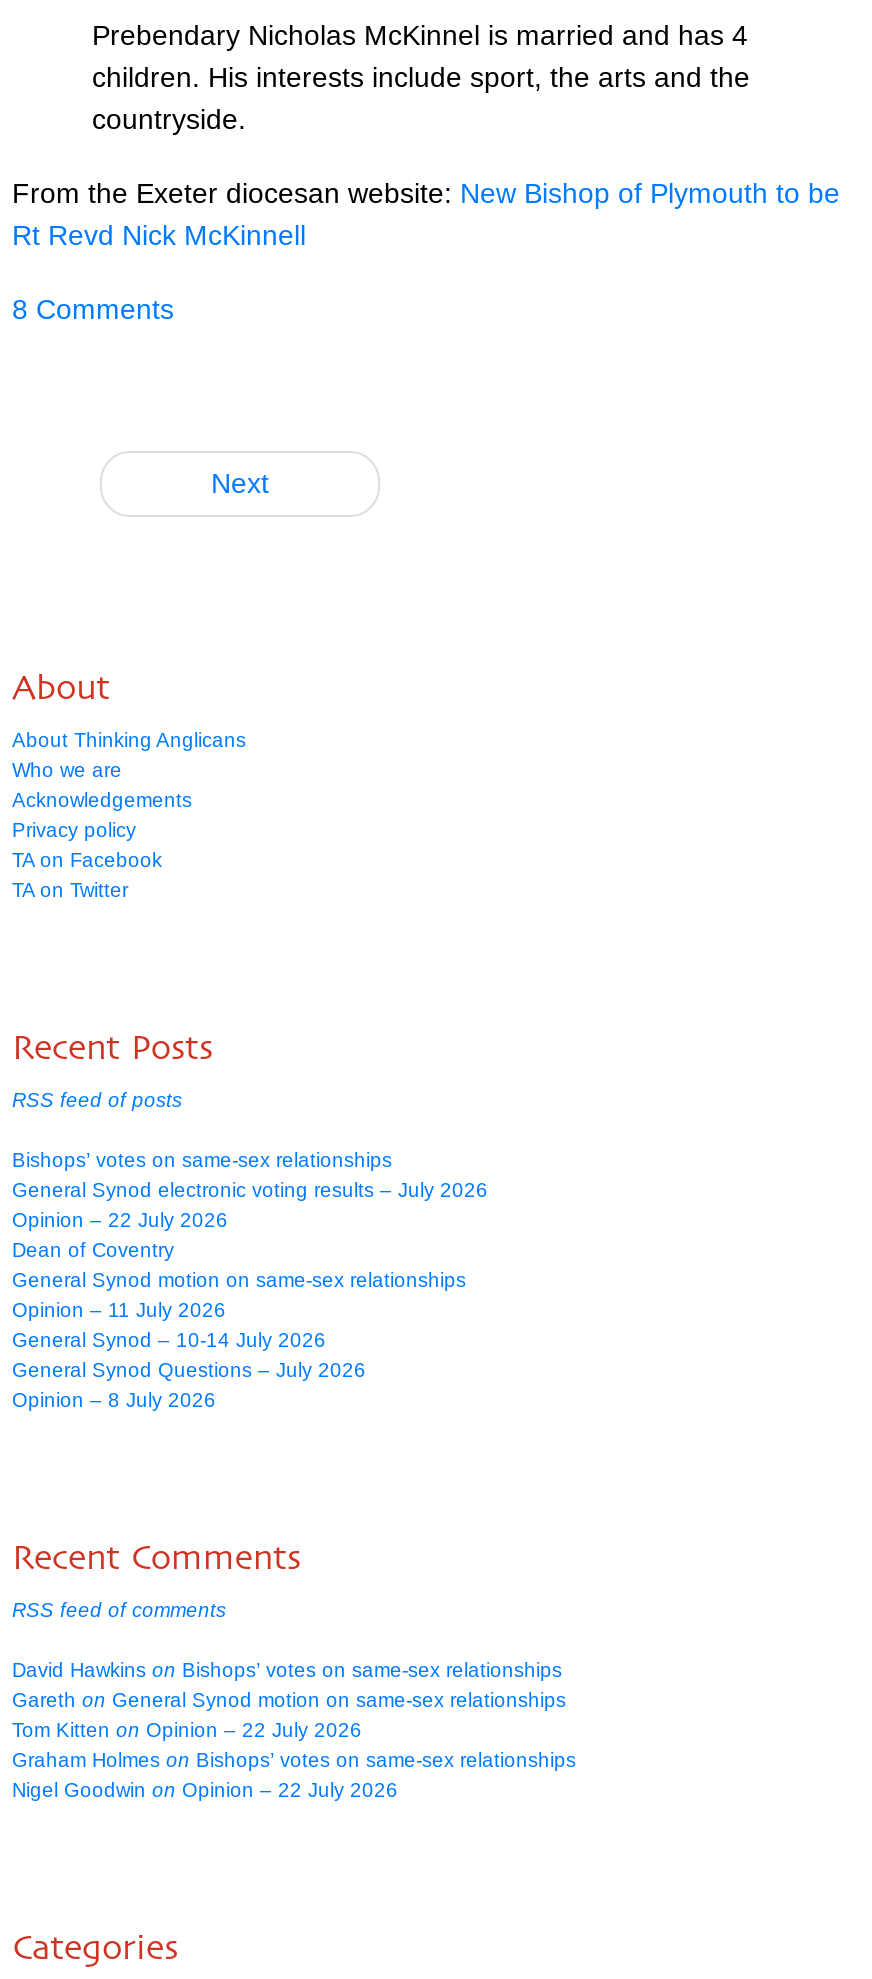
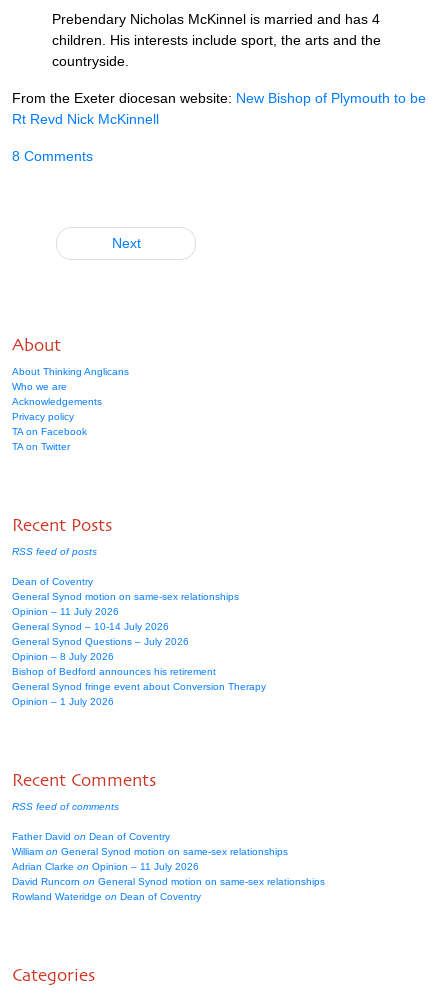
- Bishops’ votes on same-sex relationships
- General Synod electronic voting results – July 2026
- Opinion – 22 July 2026

moved up: Dean of Coventry | General Synod motion on same-sex relationships | Opinion – 11 July 2026 | General Synod – 10-14 July 2026 | General Synod Questions – July 2026 | Opinion – 8 July 2026

+ Bishop of Bedford announces his retirement
+ General Synod fringe event about Conversion Therapy
+ Opinion – 1 July 2026

- David Hawkins on Bishops’ votes on same-sex relationships
- Gareth on General Synod motion on same-sex relationships
- Tom Kitten on Opinion – 22 July 2026
- Graham Holmes on Bishops’ votes on same-sex relationships
- Nigel Goodwin on Opinion – 22 July 2026
+ Father David on Dean of Coventry
+ William on General Synod motion on same-sex relationships
+ Adrian Clarke on Opinion – 11 July 2026
+ David Runcorn on General Synod motion on same-sex relationships
+ Rowland Wateridge on Dean of Coventry
